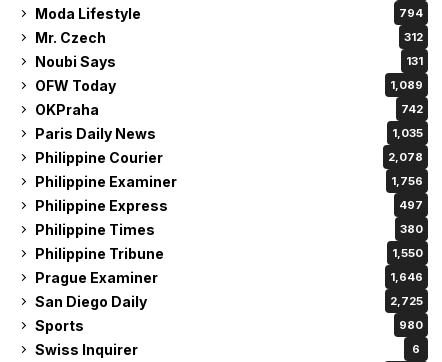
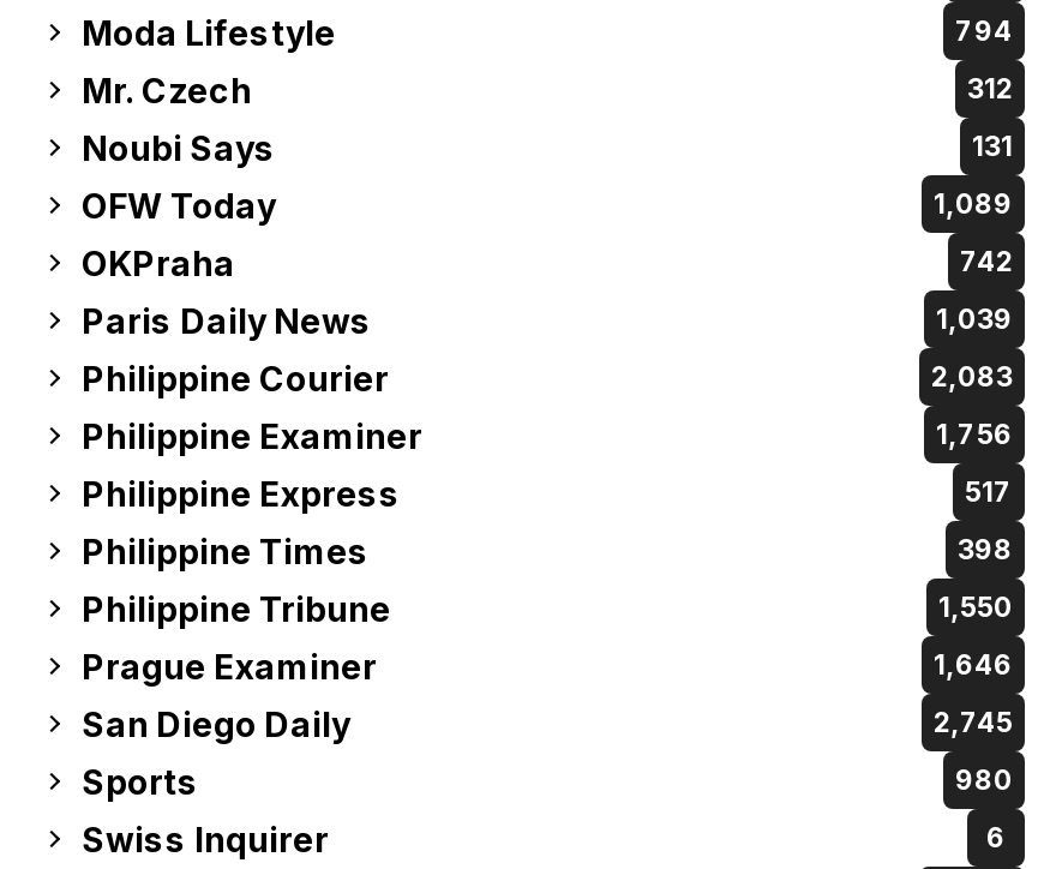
- 1,035
+ 1,039

- 2,078
+ 2,083

- 497
+ 517

- 380
+ 398

- 2,725
+ 2,745
